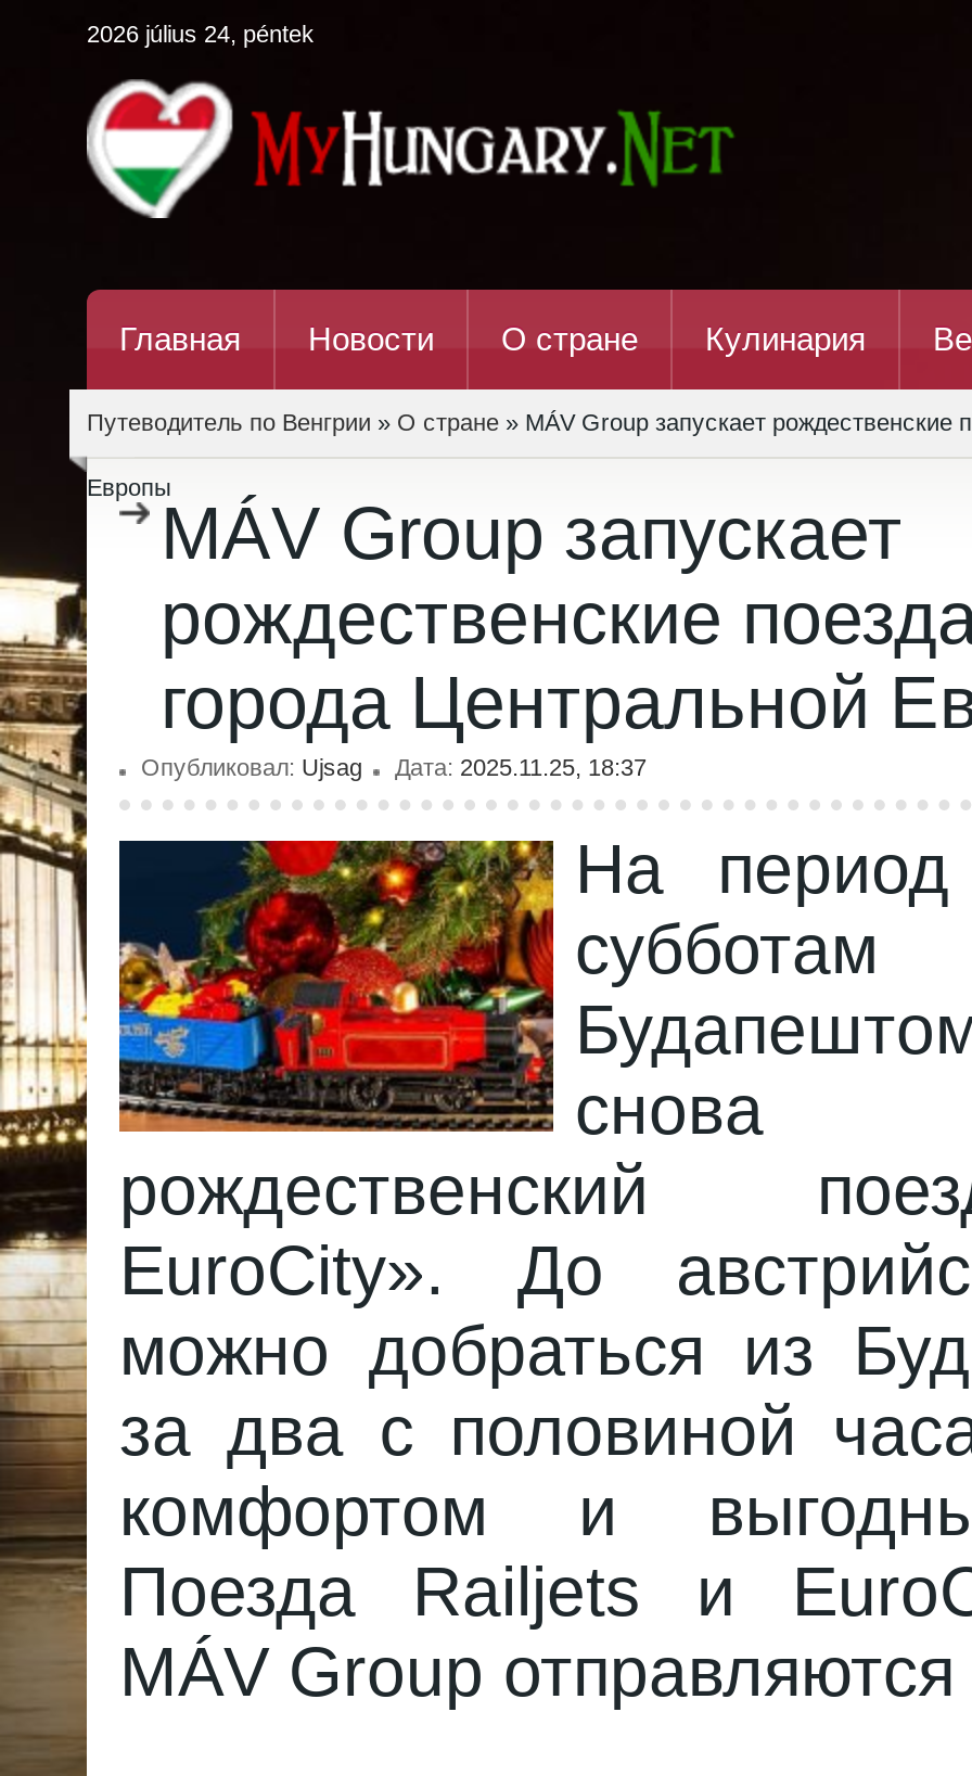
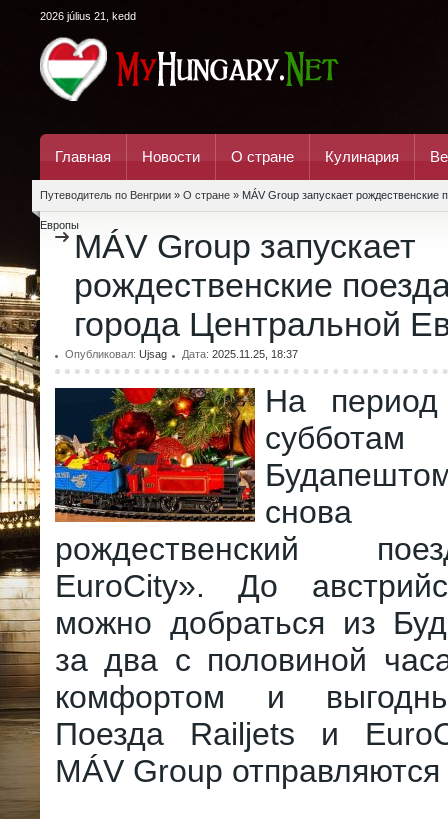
- 2026 július 24, péntek
+ 2026 július 21, kedd
